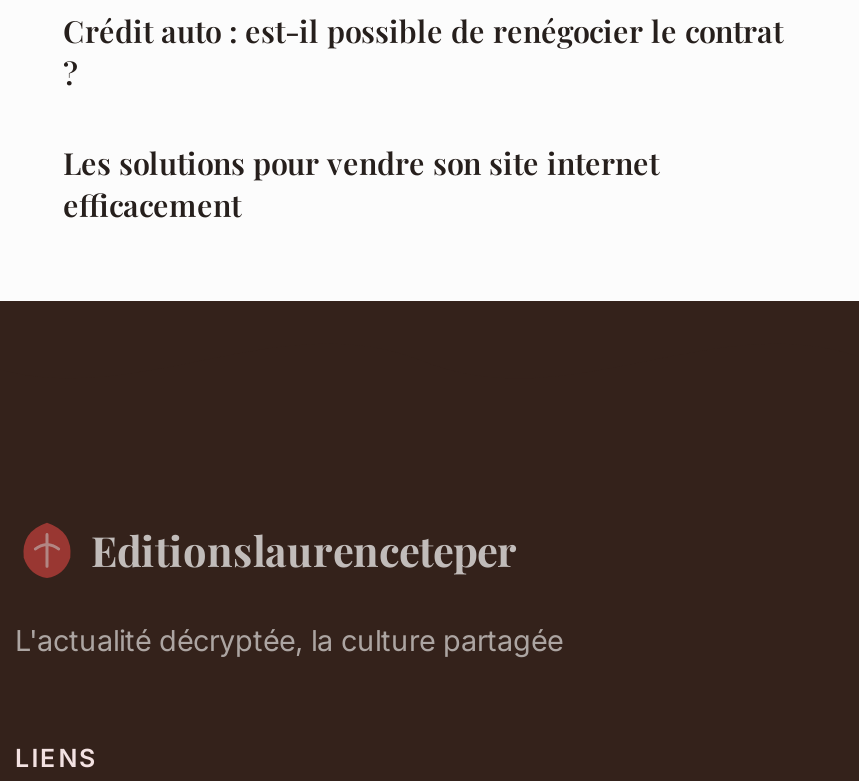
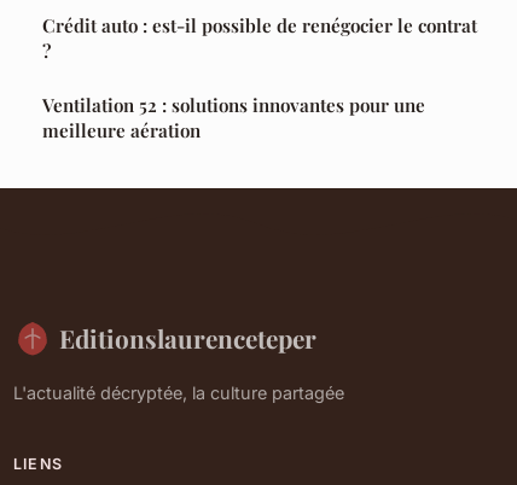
- Les solutions pour vendre son site internet
- efficacement
+ Ventilation 52 : solutions innovantes pour une
+ meilleure aération
